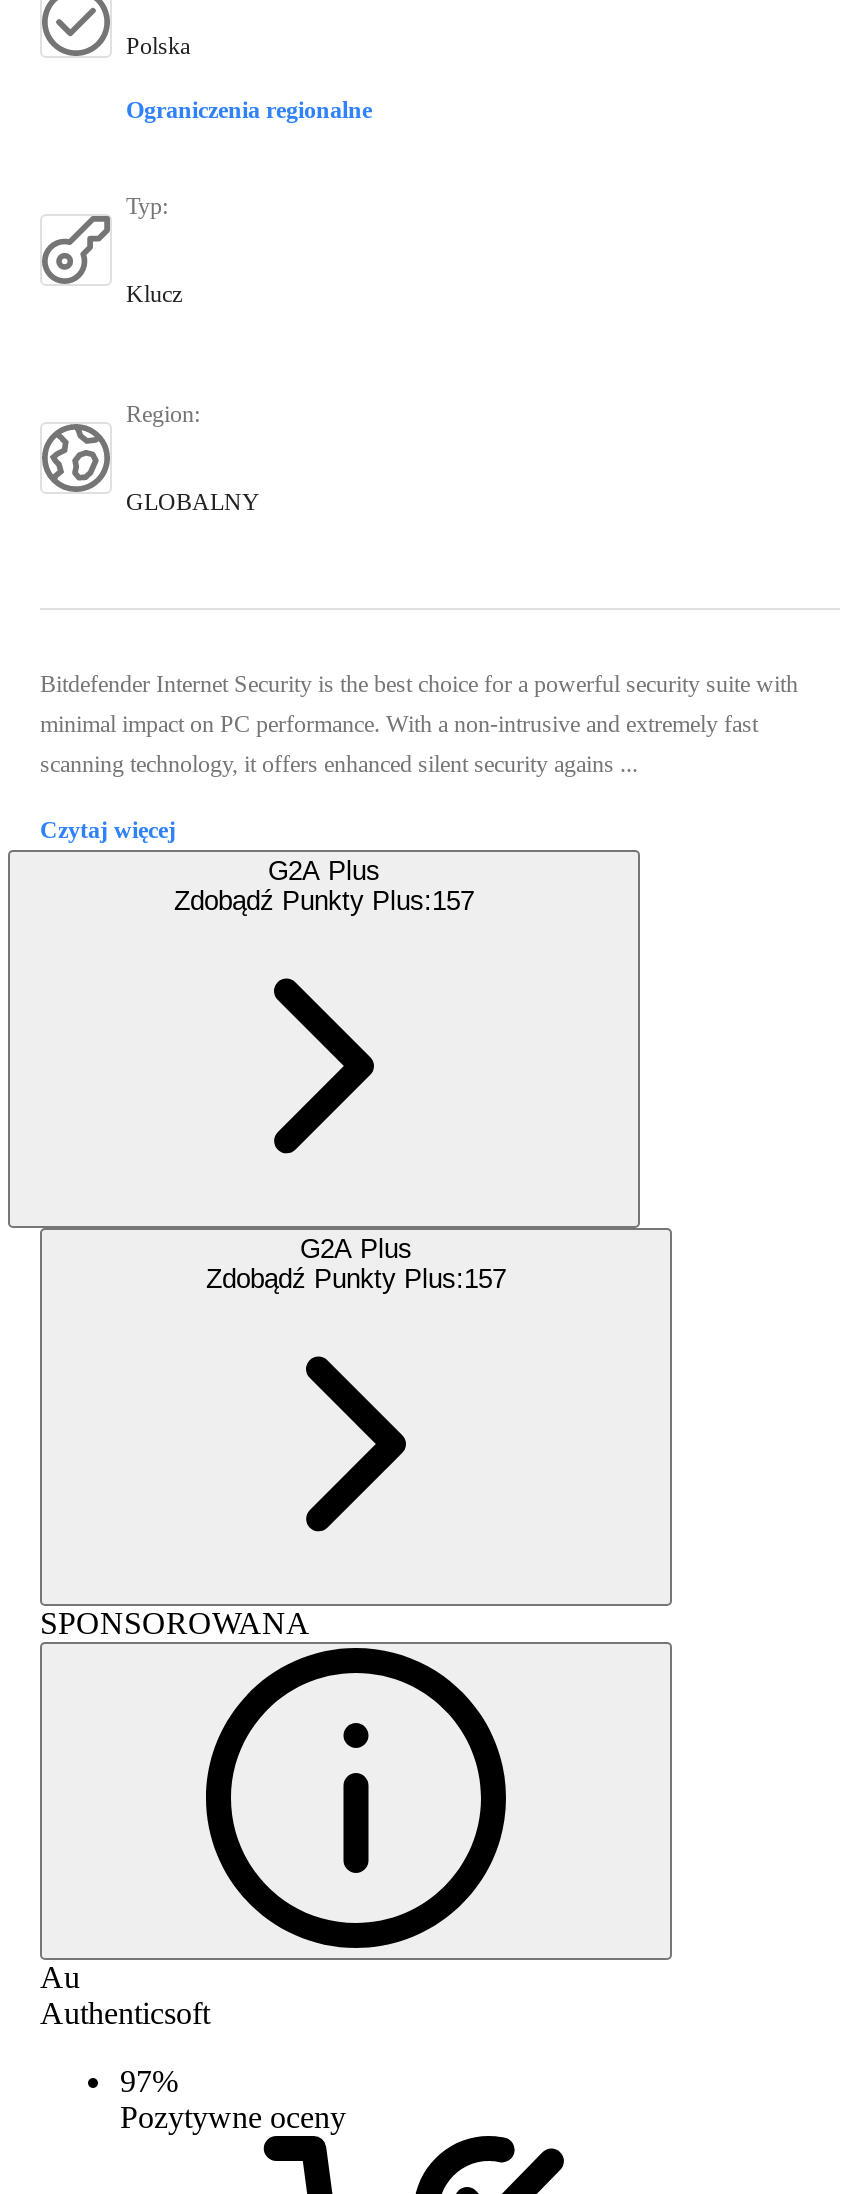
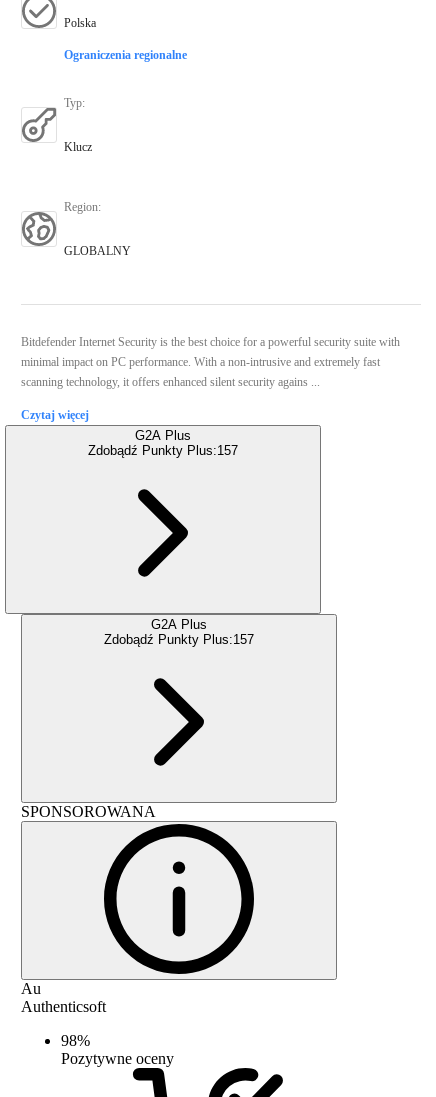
- 97%
+ 98%
